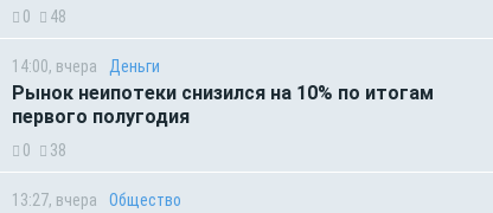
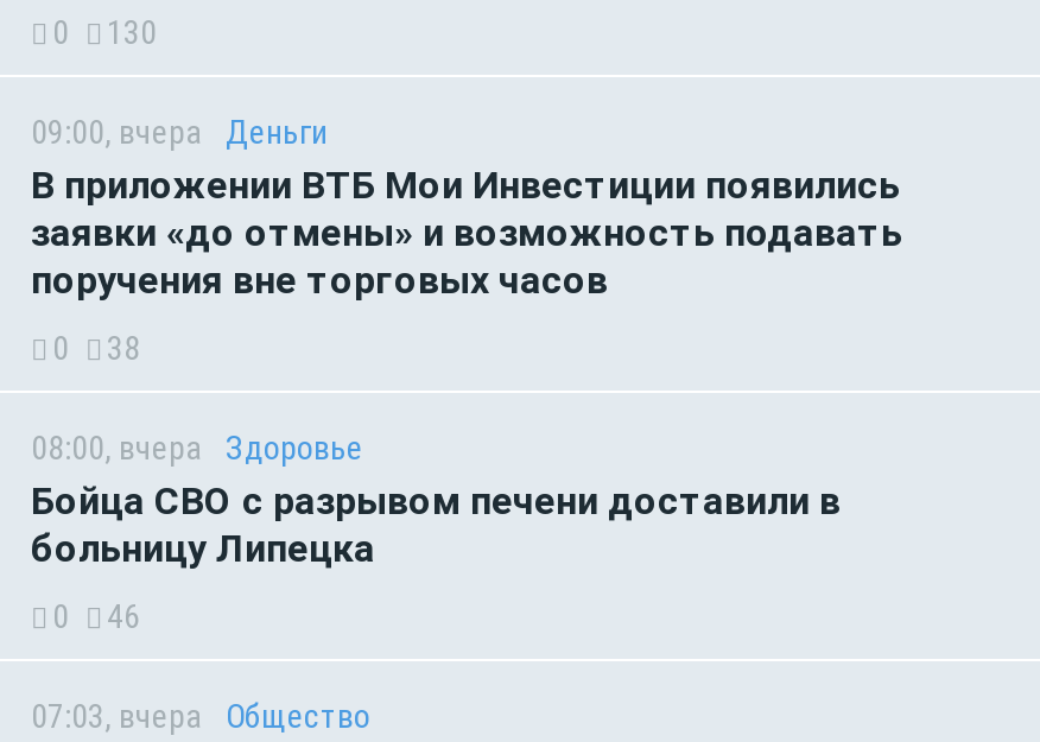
- 0 48
+ 0 130

- 14:00, вчера Деньги
+ 09:00, вчера Деньги

- Рынок неипотеки снизился на 10% по итогам
- первого полугодия
+ В приложении ВТБ Мои Инвестиции появились
+ заявки «до отмены» и возможность подавать
+ поручения вне торговых часов

- 13:27, вчера
+ 08:00, вчера
+ Здоровье
+ Бойца СВО с разрывом печени доставили в
+ больницу Липецка
+ 0
+ 46
+ 07:03, вчера
